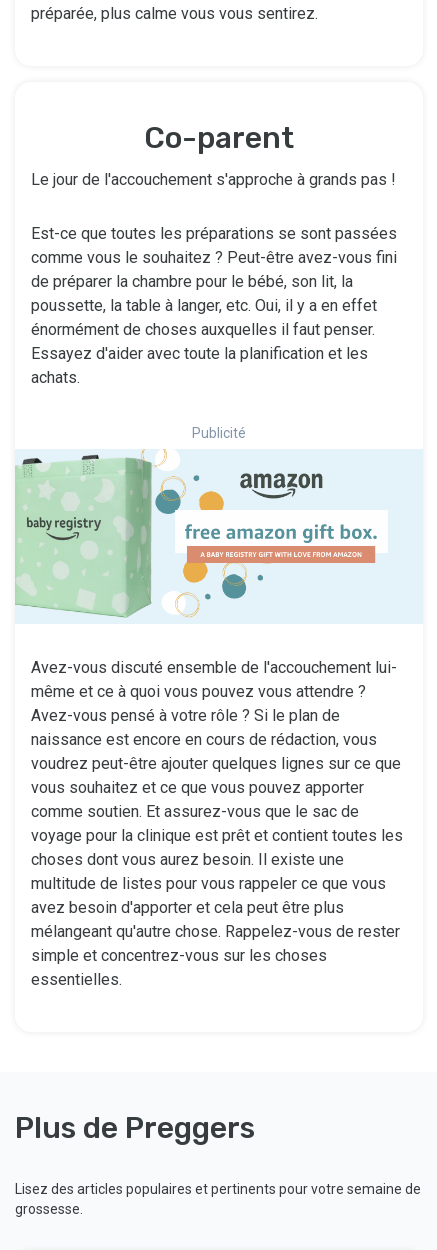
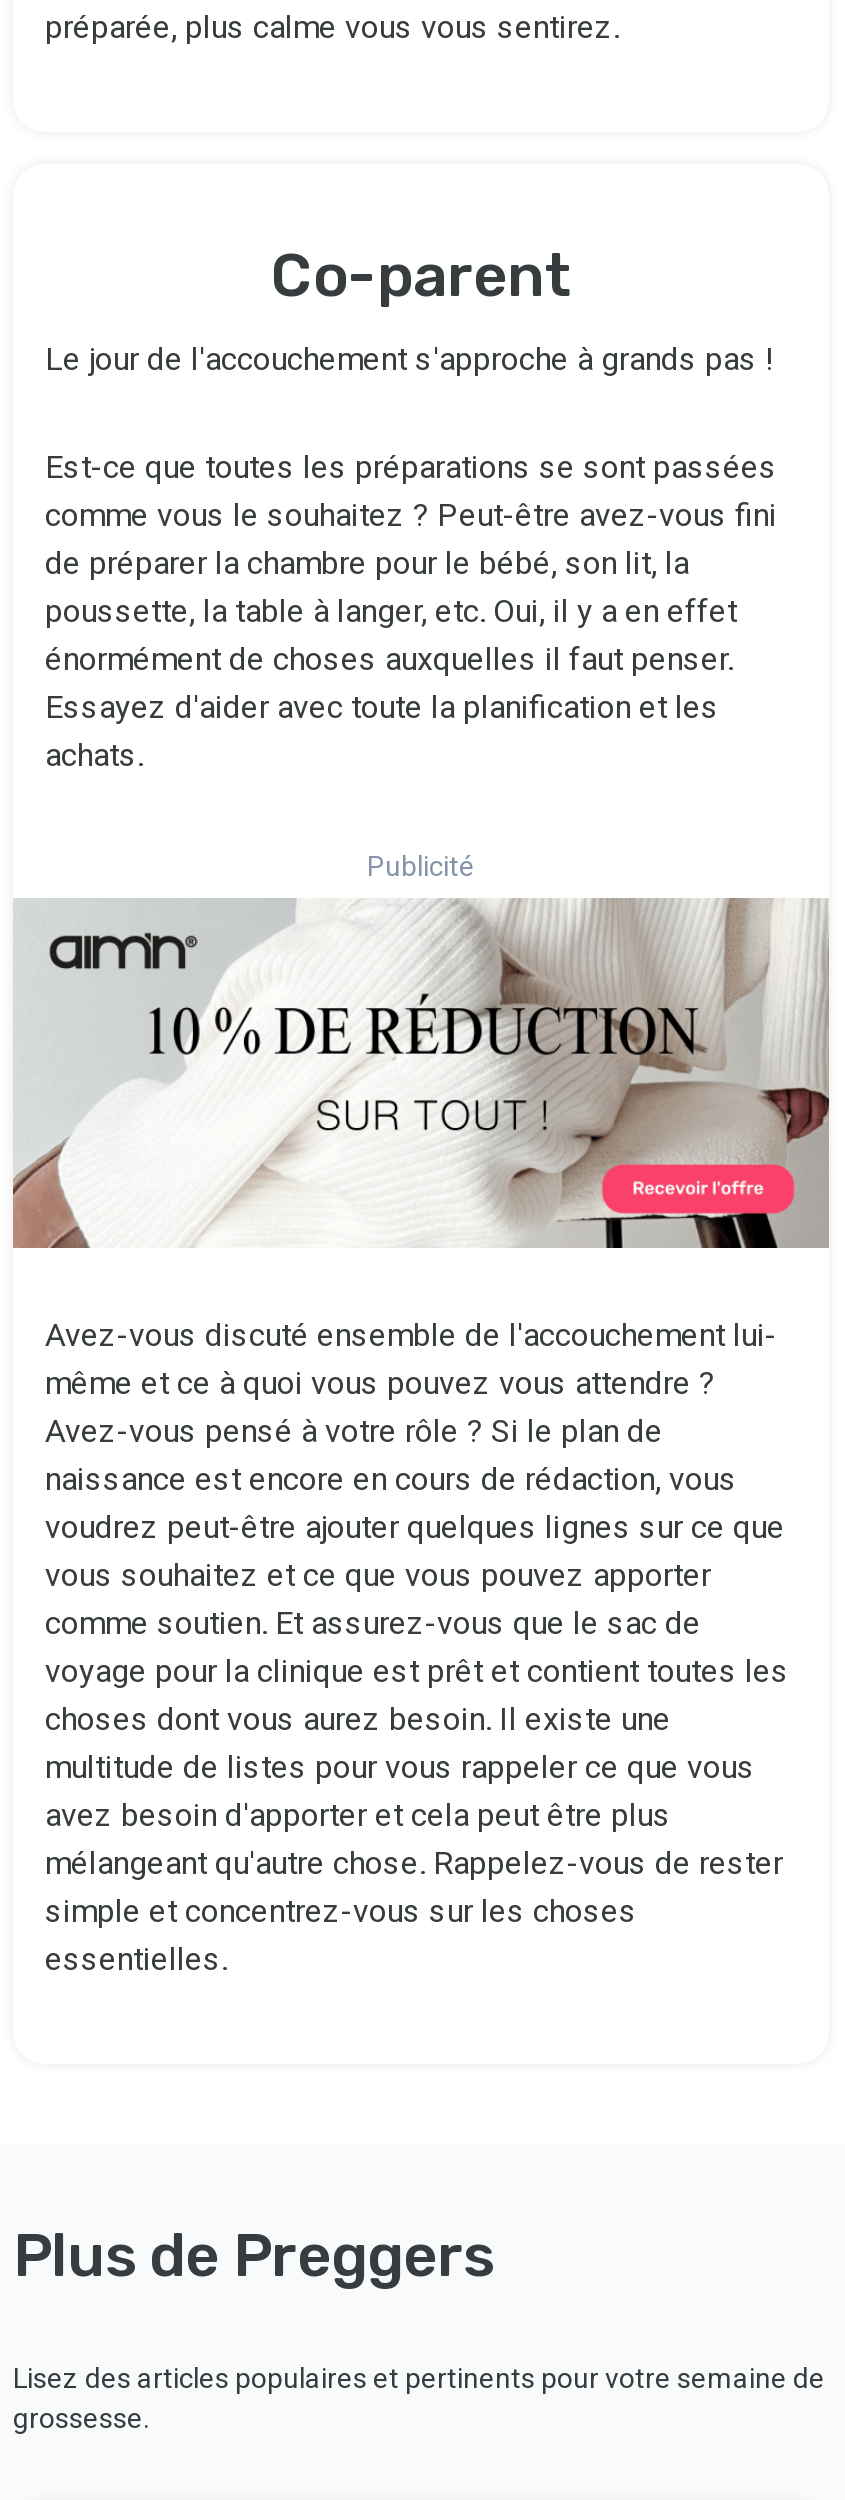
- [image]
+ [image]
